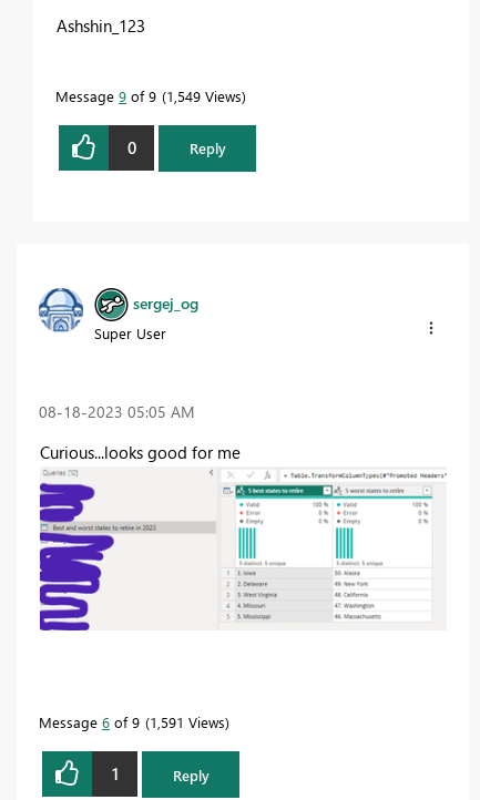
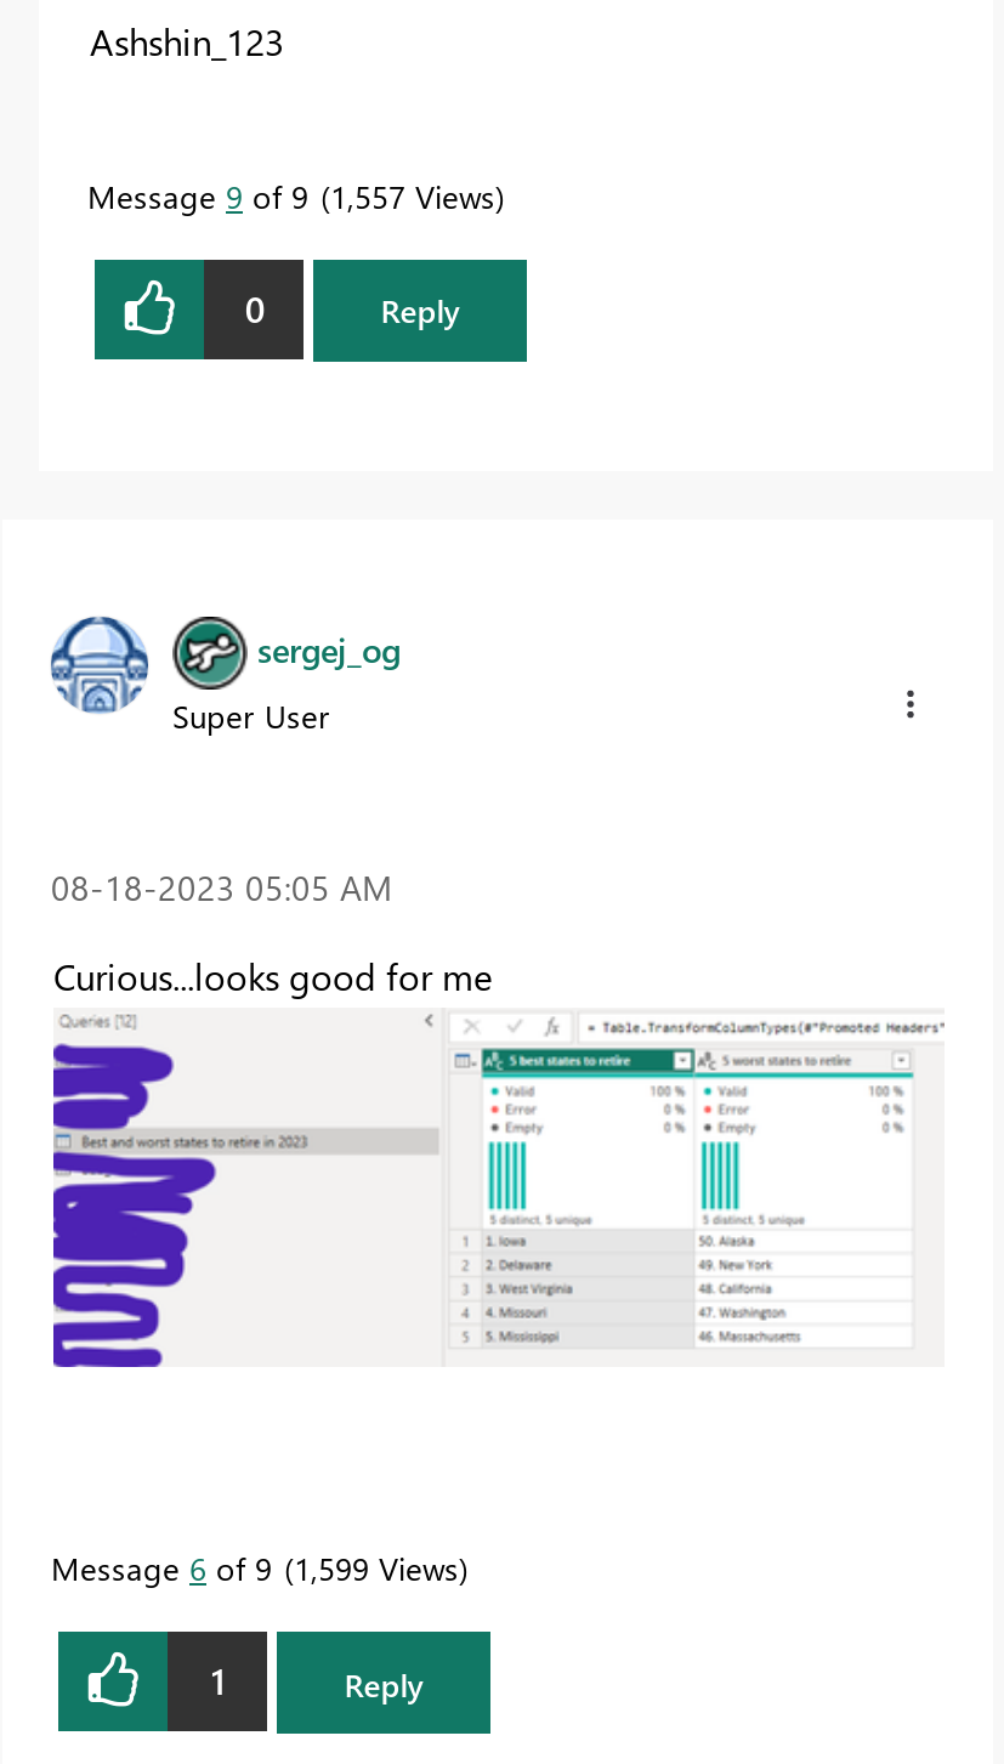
- Message 9 of 9 1,549 Views
+ Message 9 of 9 1,557 Views

- Message 6 of 9 1,591 Views
+ Message 6 of 9 1,599 Views
